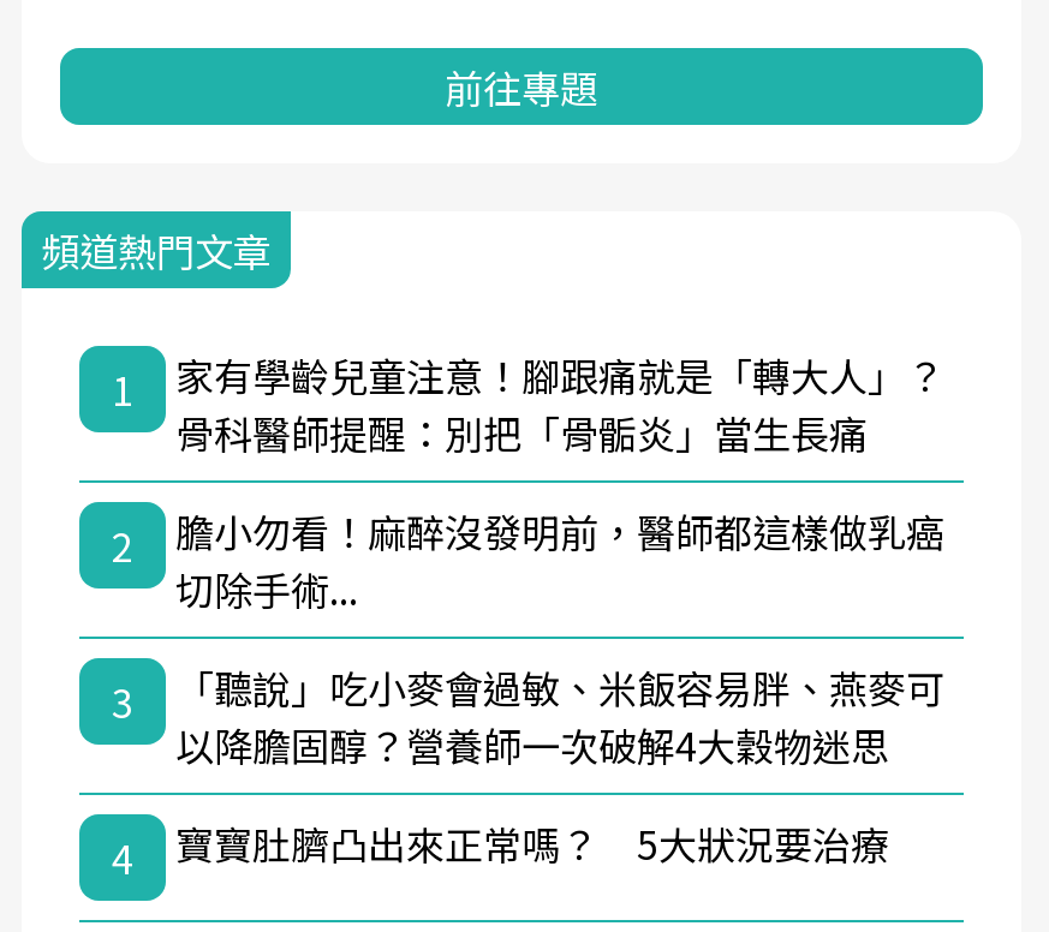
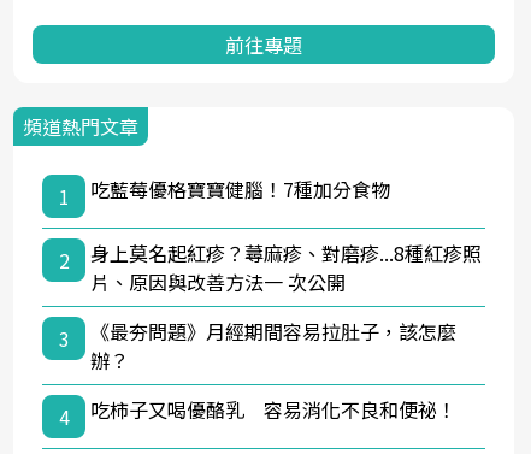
- 家有學齡兒童注意！腳跟痛就是「轉大人」？
- 骨科醫師提醒：別把「骨骺炎」當生長痛
+ 吃藍莓優格寶寶健腦！7種加分食物

- 膽小勿看！麻醉沒發明前，醫師都這樣做乳癌
- 切除手術...
+ 身上莫名起紅疹？蕁麻疹、對磨疹...8種紅疹照
+ 片、原因與改善方法一 次公開

- 「聽說」吃小麥會過敏、米飯容易胖、燕麥可
- 以降膽固醇？營養師一次破解4大穀物迷思
+ 《最夯問題》月經期間容易拉肚子，該怎麼
+ 辦？

- 寶寶肚臍凸出來正常嗎？ 5大狀況要治療
+ 吃柿子又喝優酪乳 容易消化不良和便祕！
